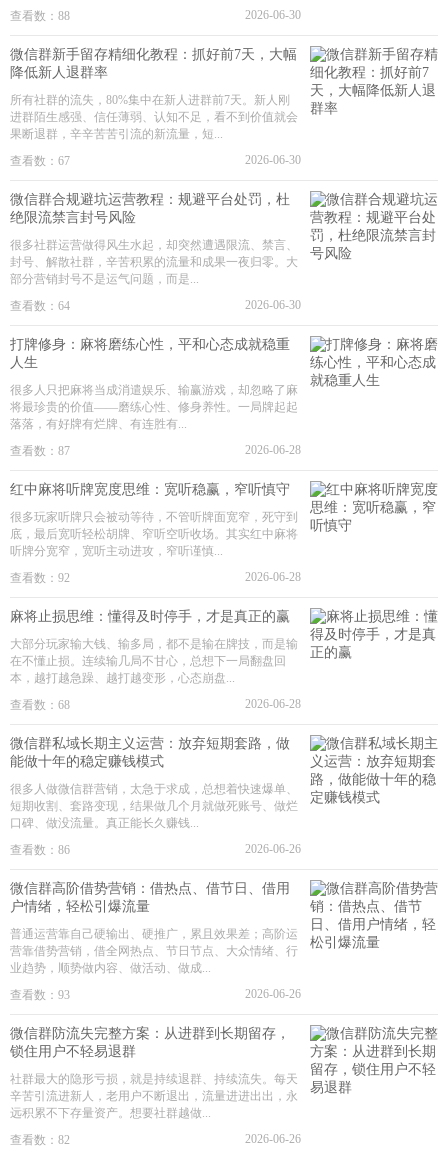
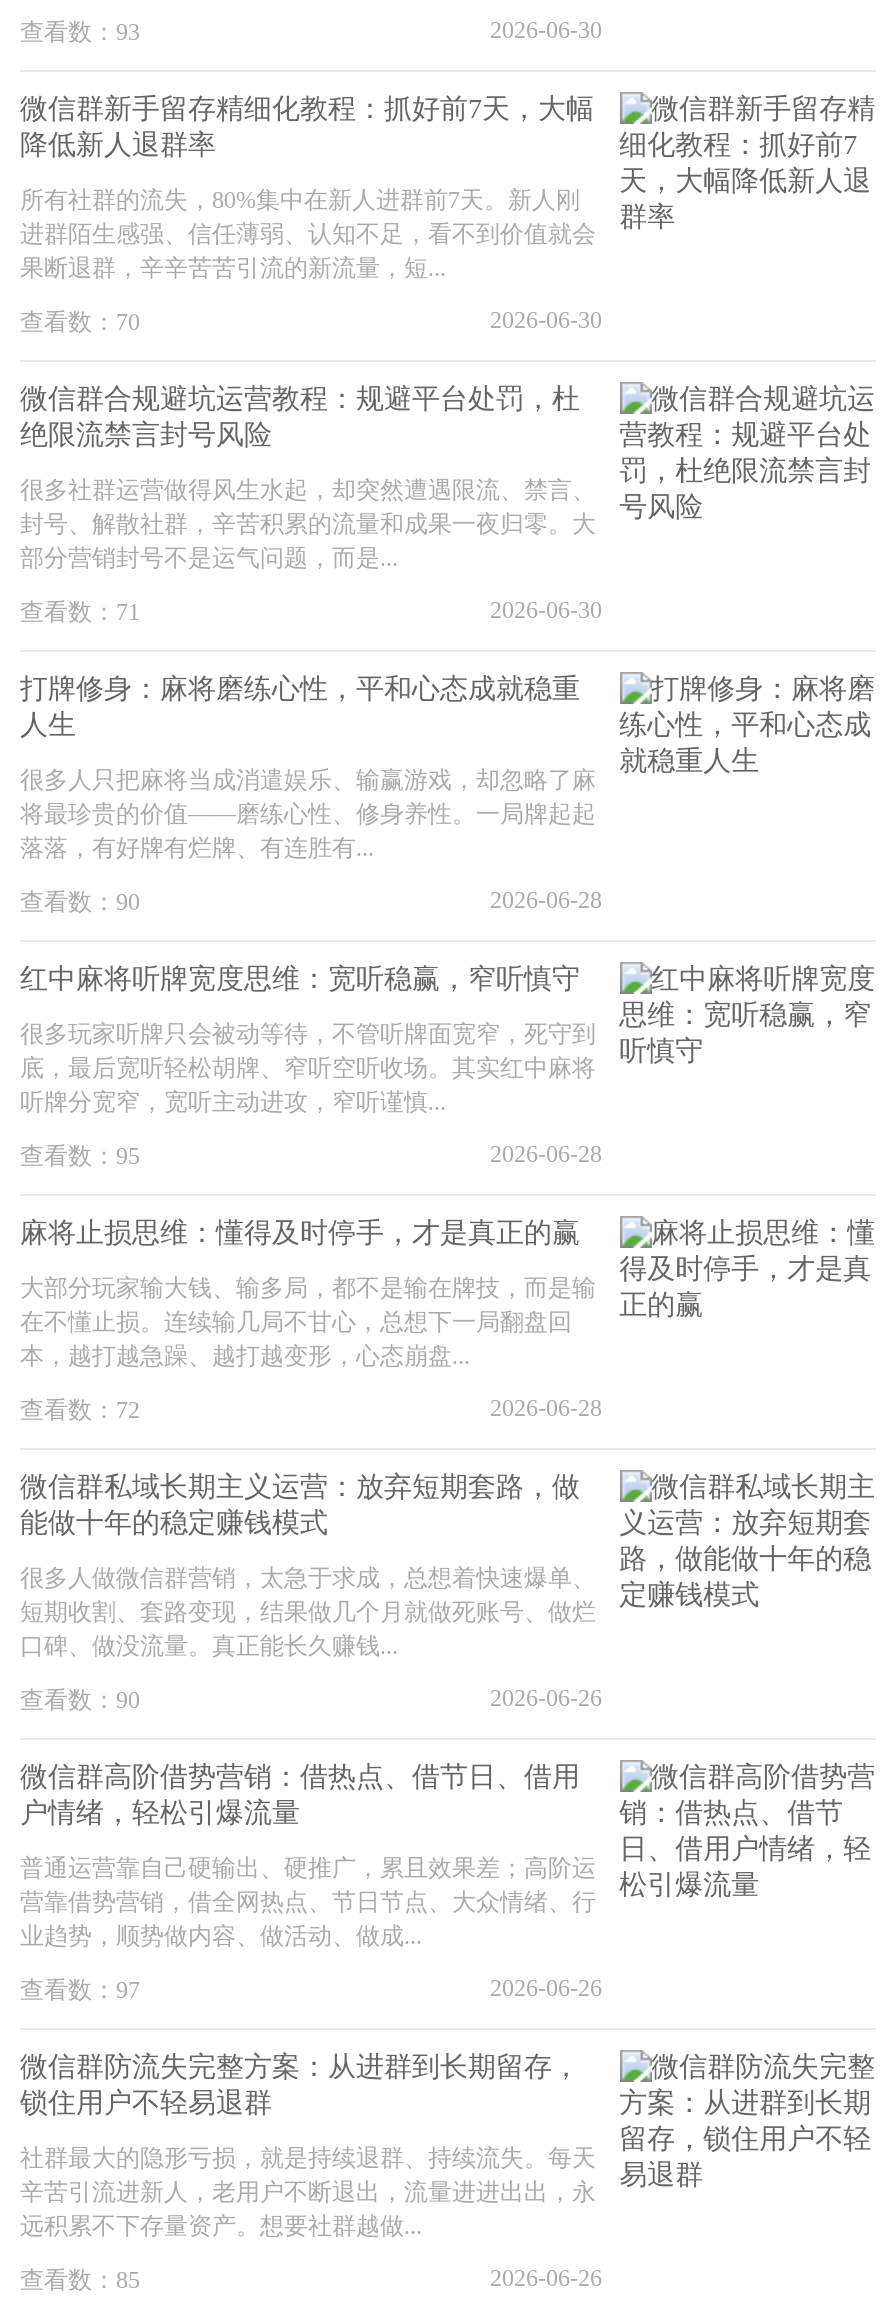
- 查看数：88
+ 查看数：93

- 查看数：67
+ 查看数：70

- 查看数：64
+ 查看数：71

- 查看数：87
+ 查看数：90

- 查看数：92
+ 查看数：95

- 查看数：68
+ 查看数：72

- 查看数：86
+ 查看数：90

- 查看数：93
+ 查看数：97

- 查看数：82
+ 查看数：85
